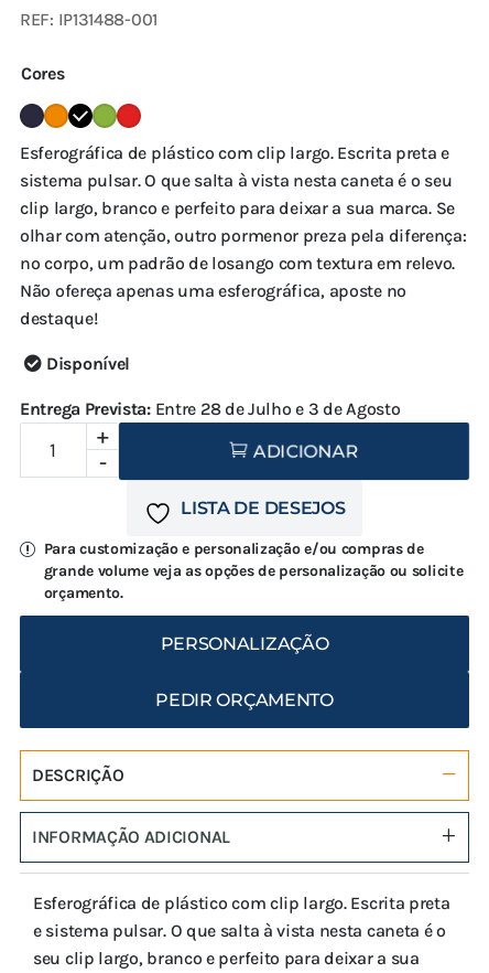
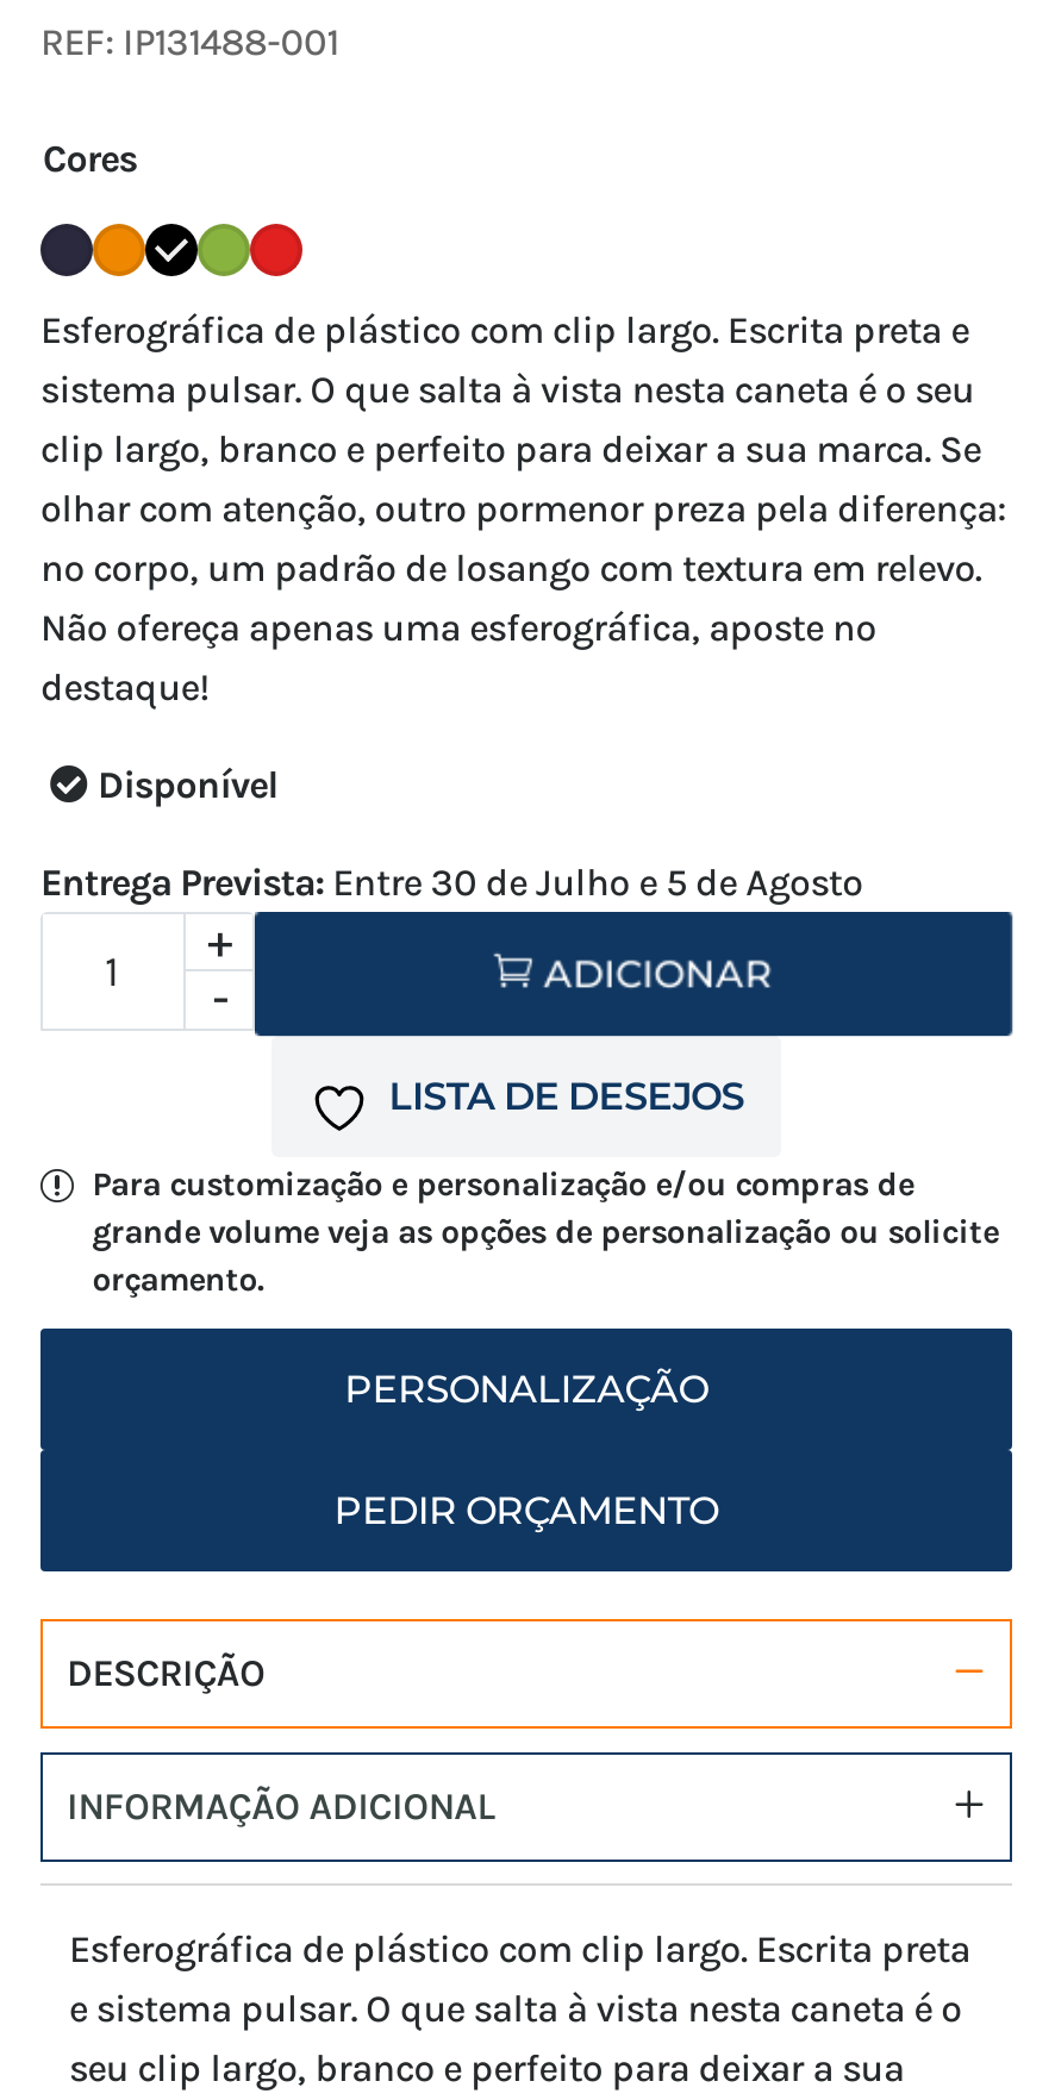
- Entrega Prevista: Entre 28 de Julho e 3 de Agosto
+ Entrega Prevista: Entre 30 de Julho e 5 de Agosto
